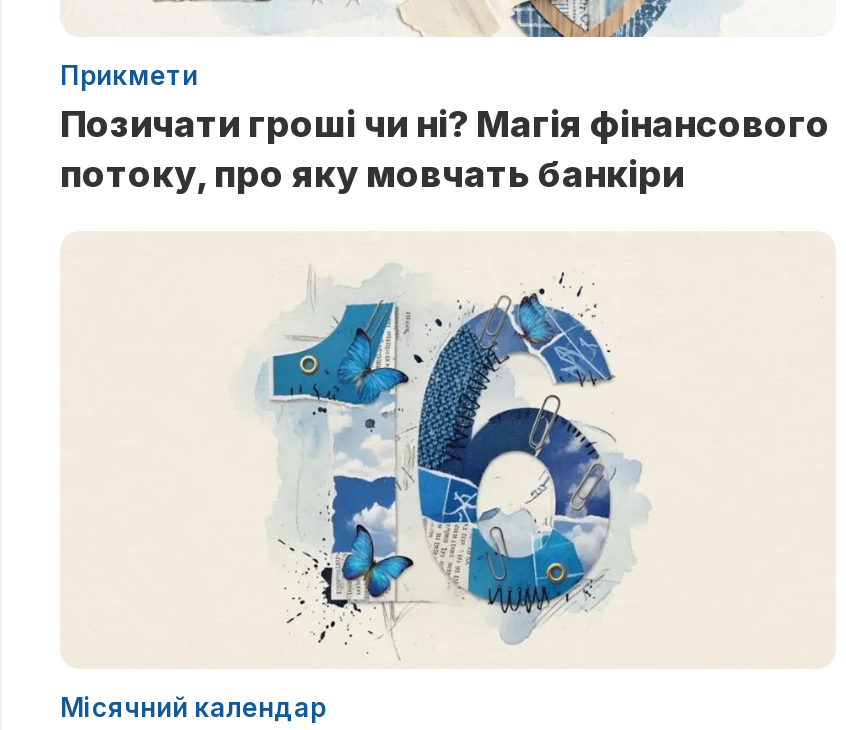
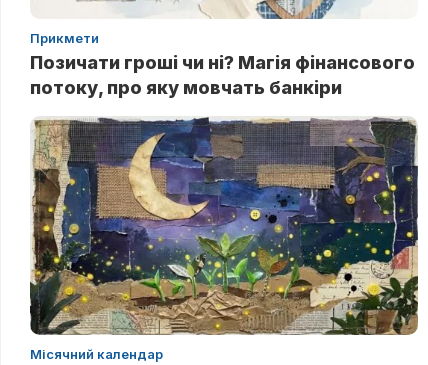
- [image]
+ [image]
